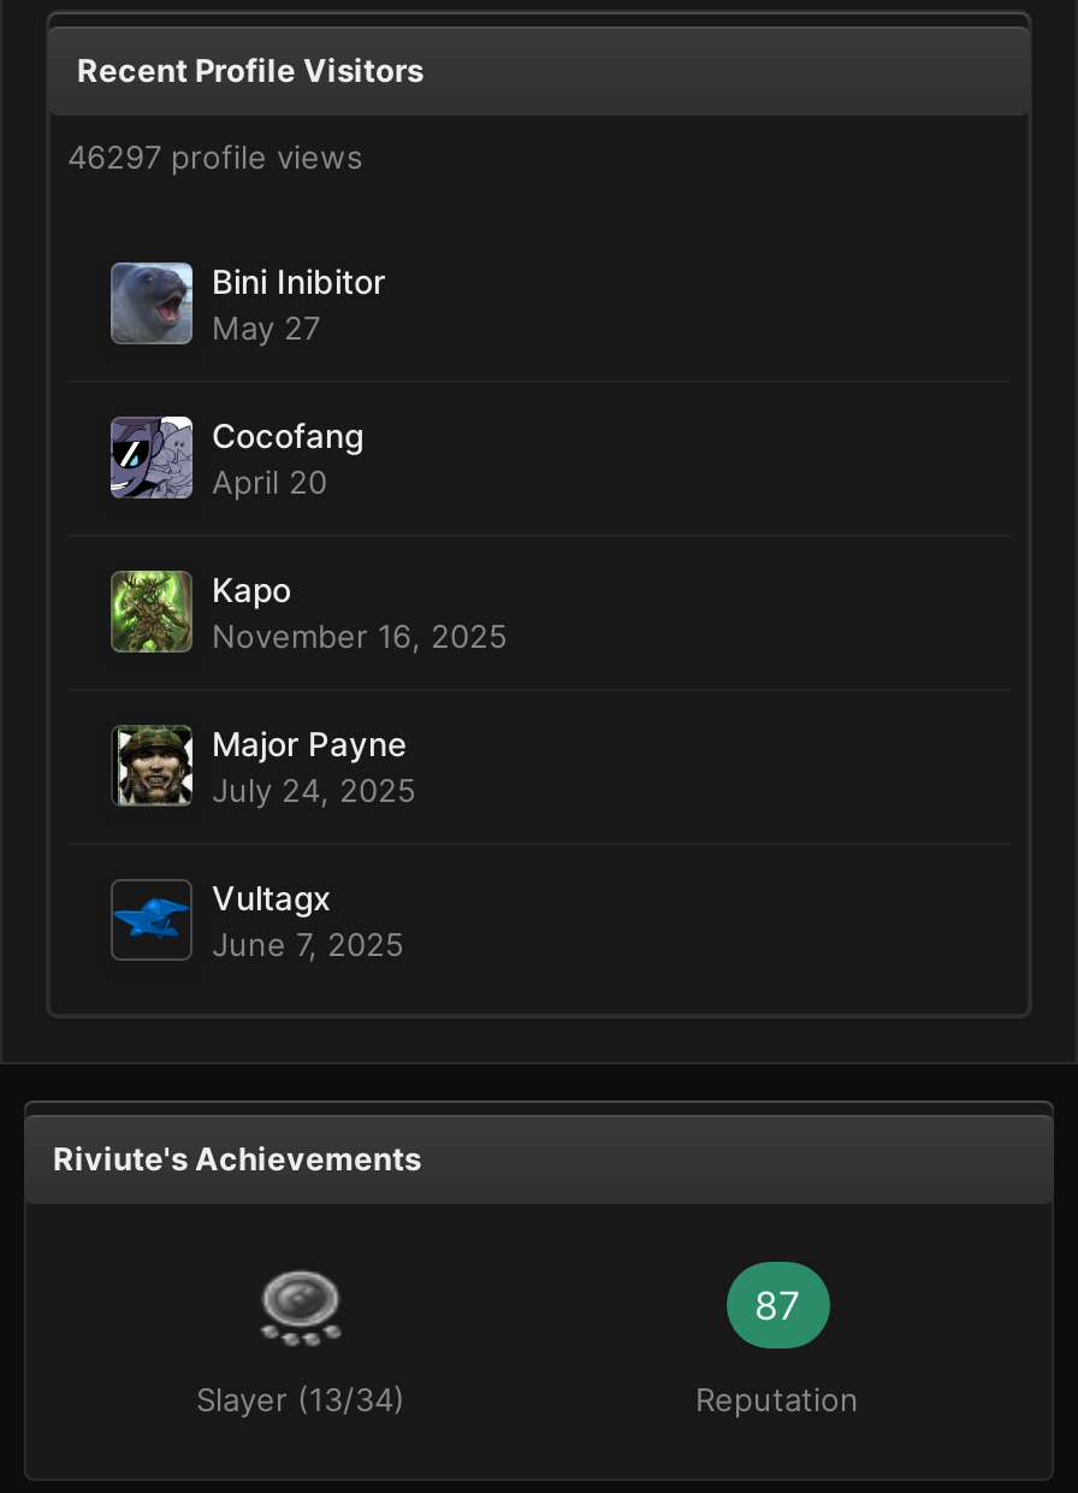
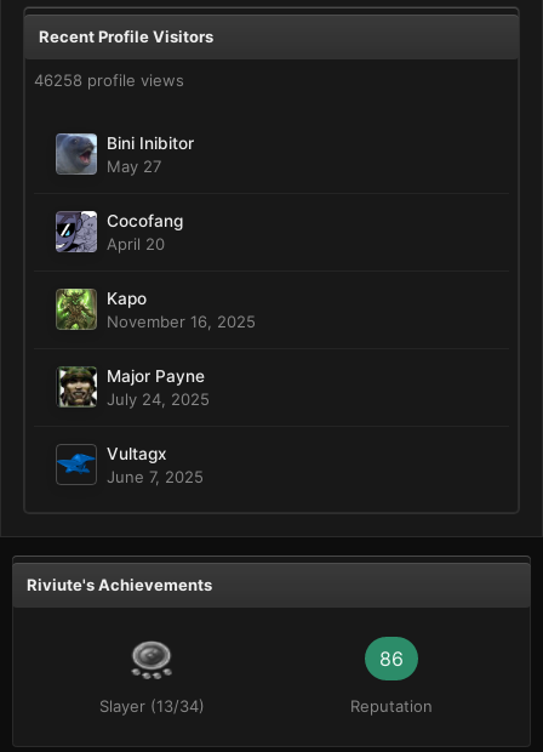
- 46297 profile views
+ 46258 profile views

- 87
+ 86
